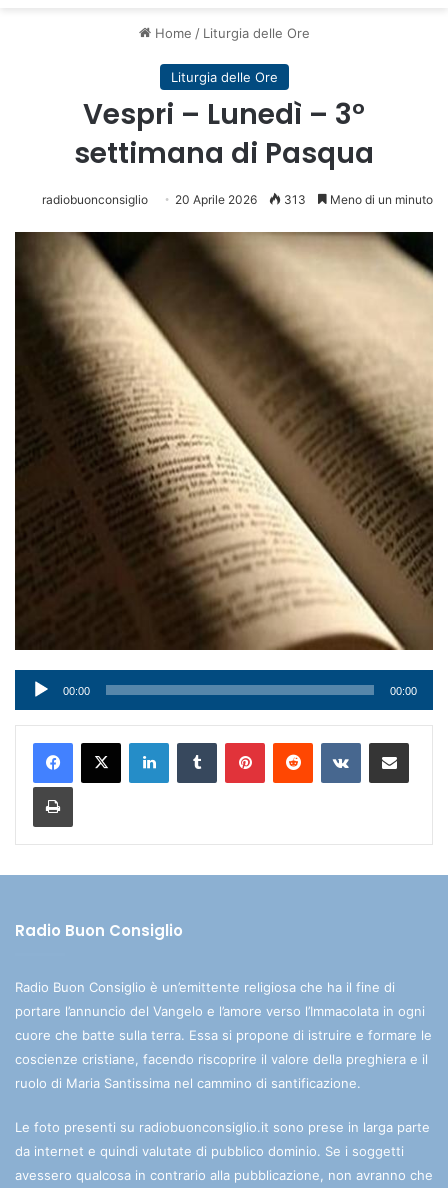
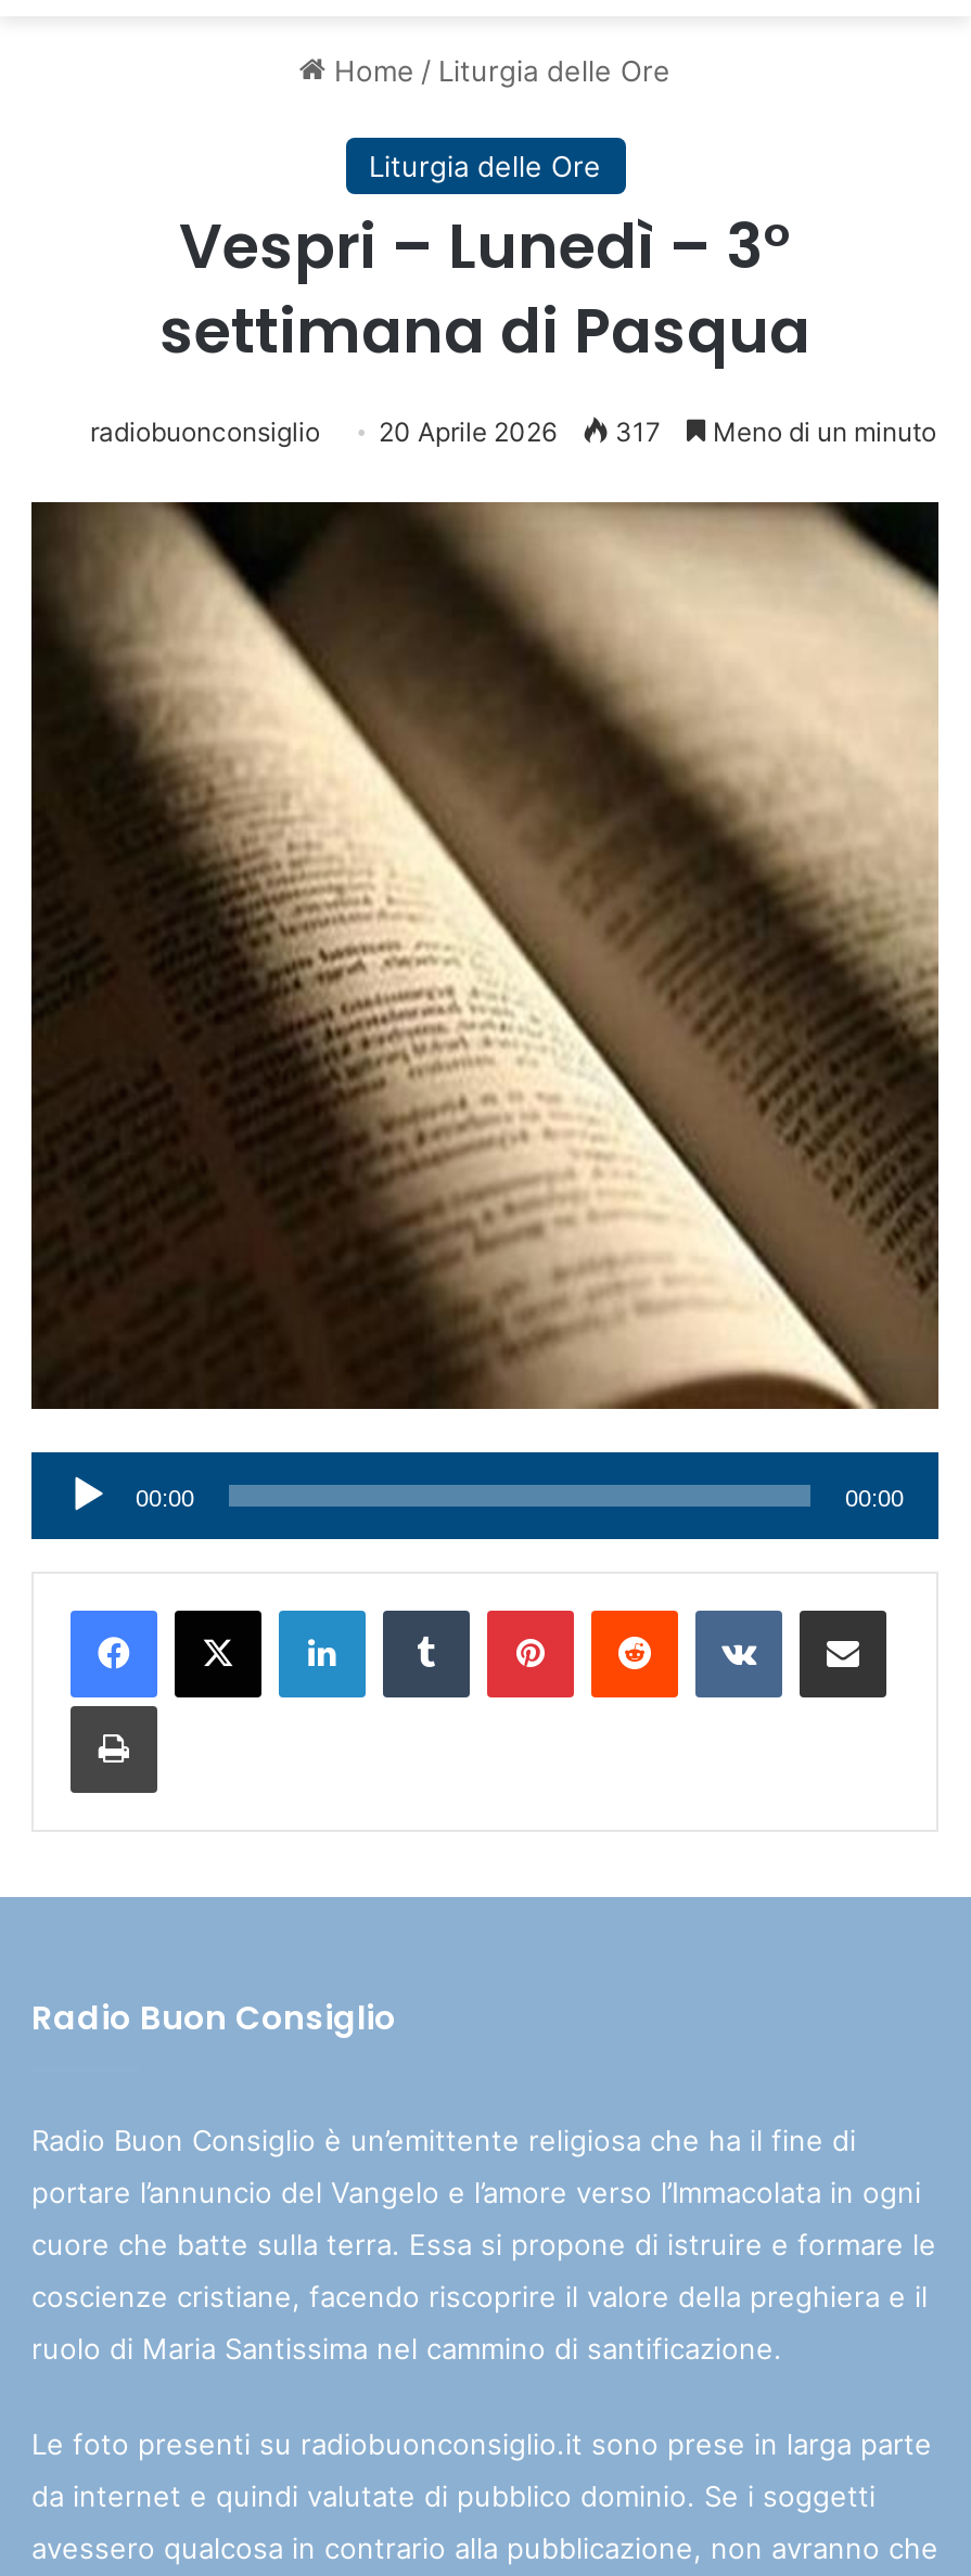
- radiobuonconsiglio 20 Aprile 2026 313 Meno di un minuto
+ radiobuonconsiglio 20 Aprile 2026 317 Meno di un minuto
